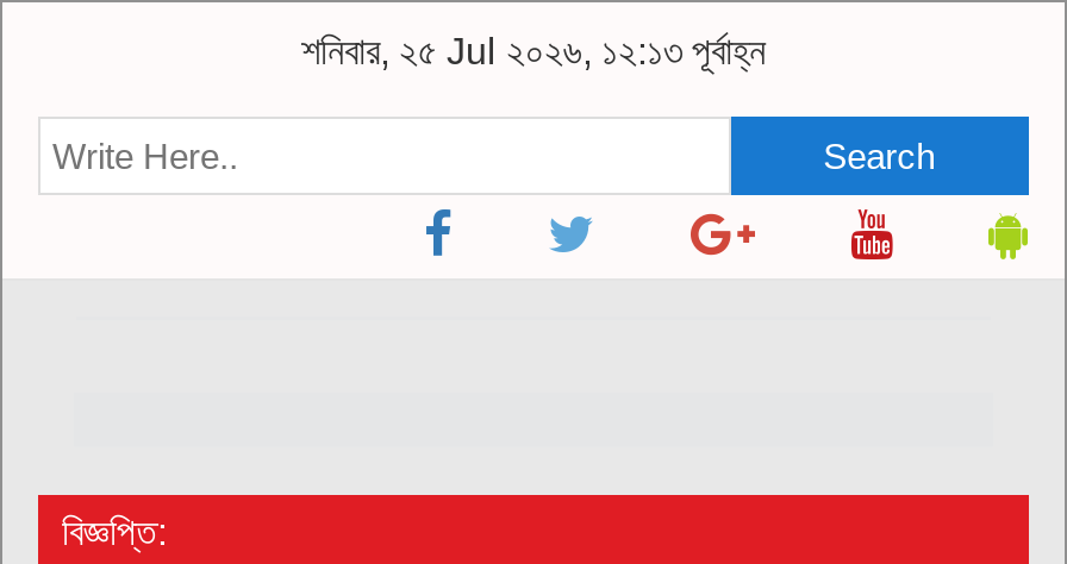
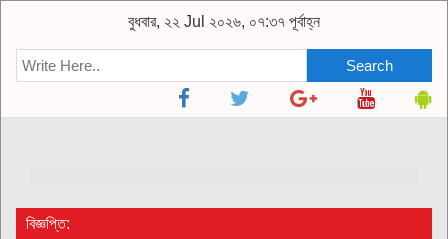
- শনিবার, ২৫ Jul ২০২৬, ১২:১৩ পূর্বাহ্ন
+ বুধবার, ২২ Jul ২০২৬, ০৭:৩৭ পূর্বাহ্ন
